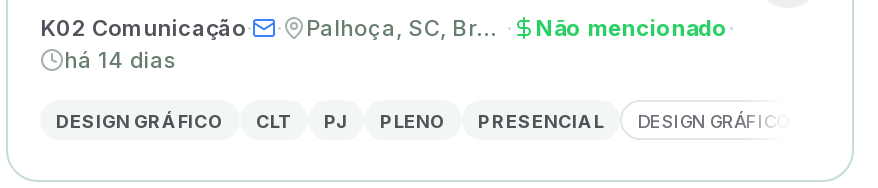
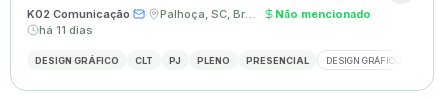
- há 14 dias
+ há 11 dias
